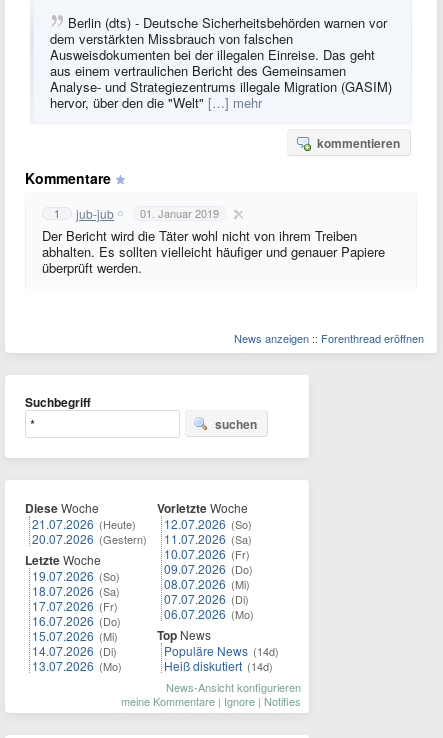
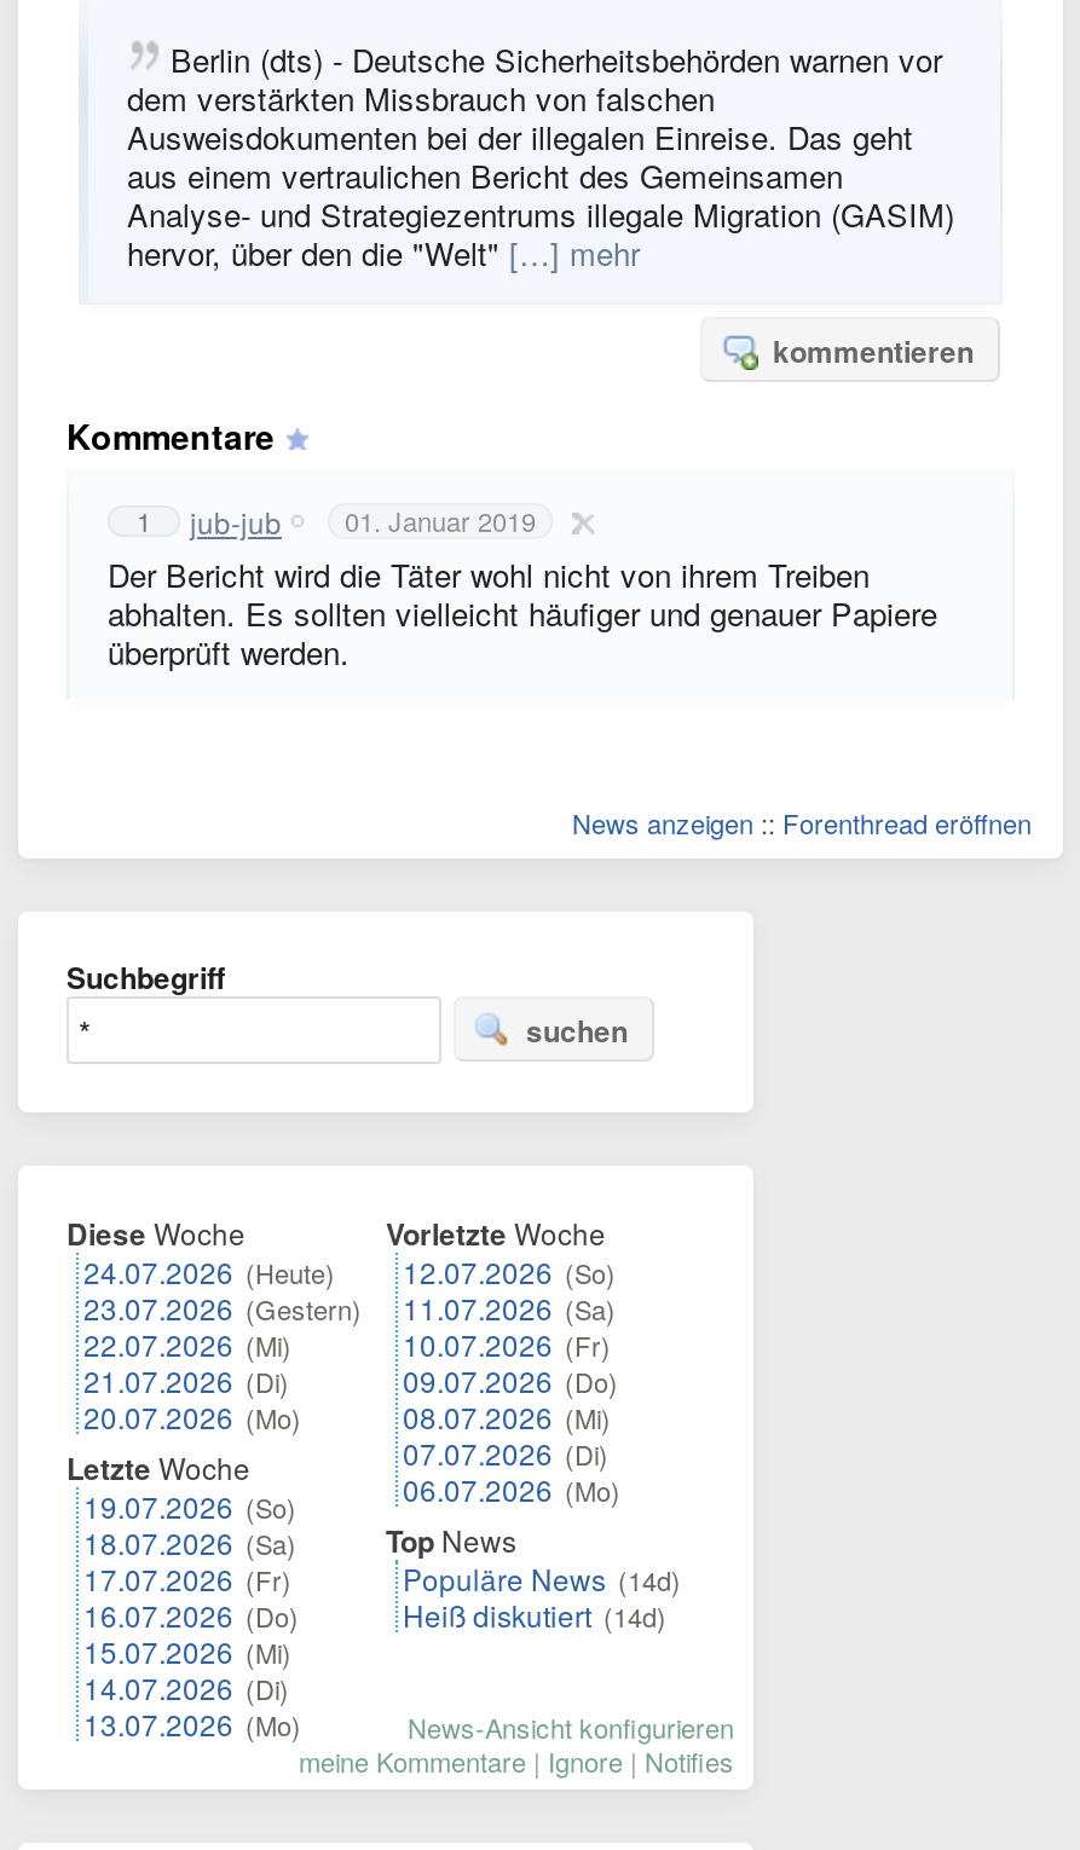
- 21.07.2026 (Heute)
- 20.07.2026 (Gestern)
+ 24.07.2026 (Heute)
+ 23.07.2026 (Gestern)
+ 22.07.2026 (Mi)
+ 21.07.2026 (Di)
+ 20.07.2026 (Mo)

moved down: Letzte Woche | 19.07.2026 (So) | 18.07.2026 (Sa) | 17.07.2026 (Fr) | 16.07.2026 (Do) | 15.07.2026 (Mi) | 14.07.2026 (Di) | 13.07.2026 (Mo)
